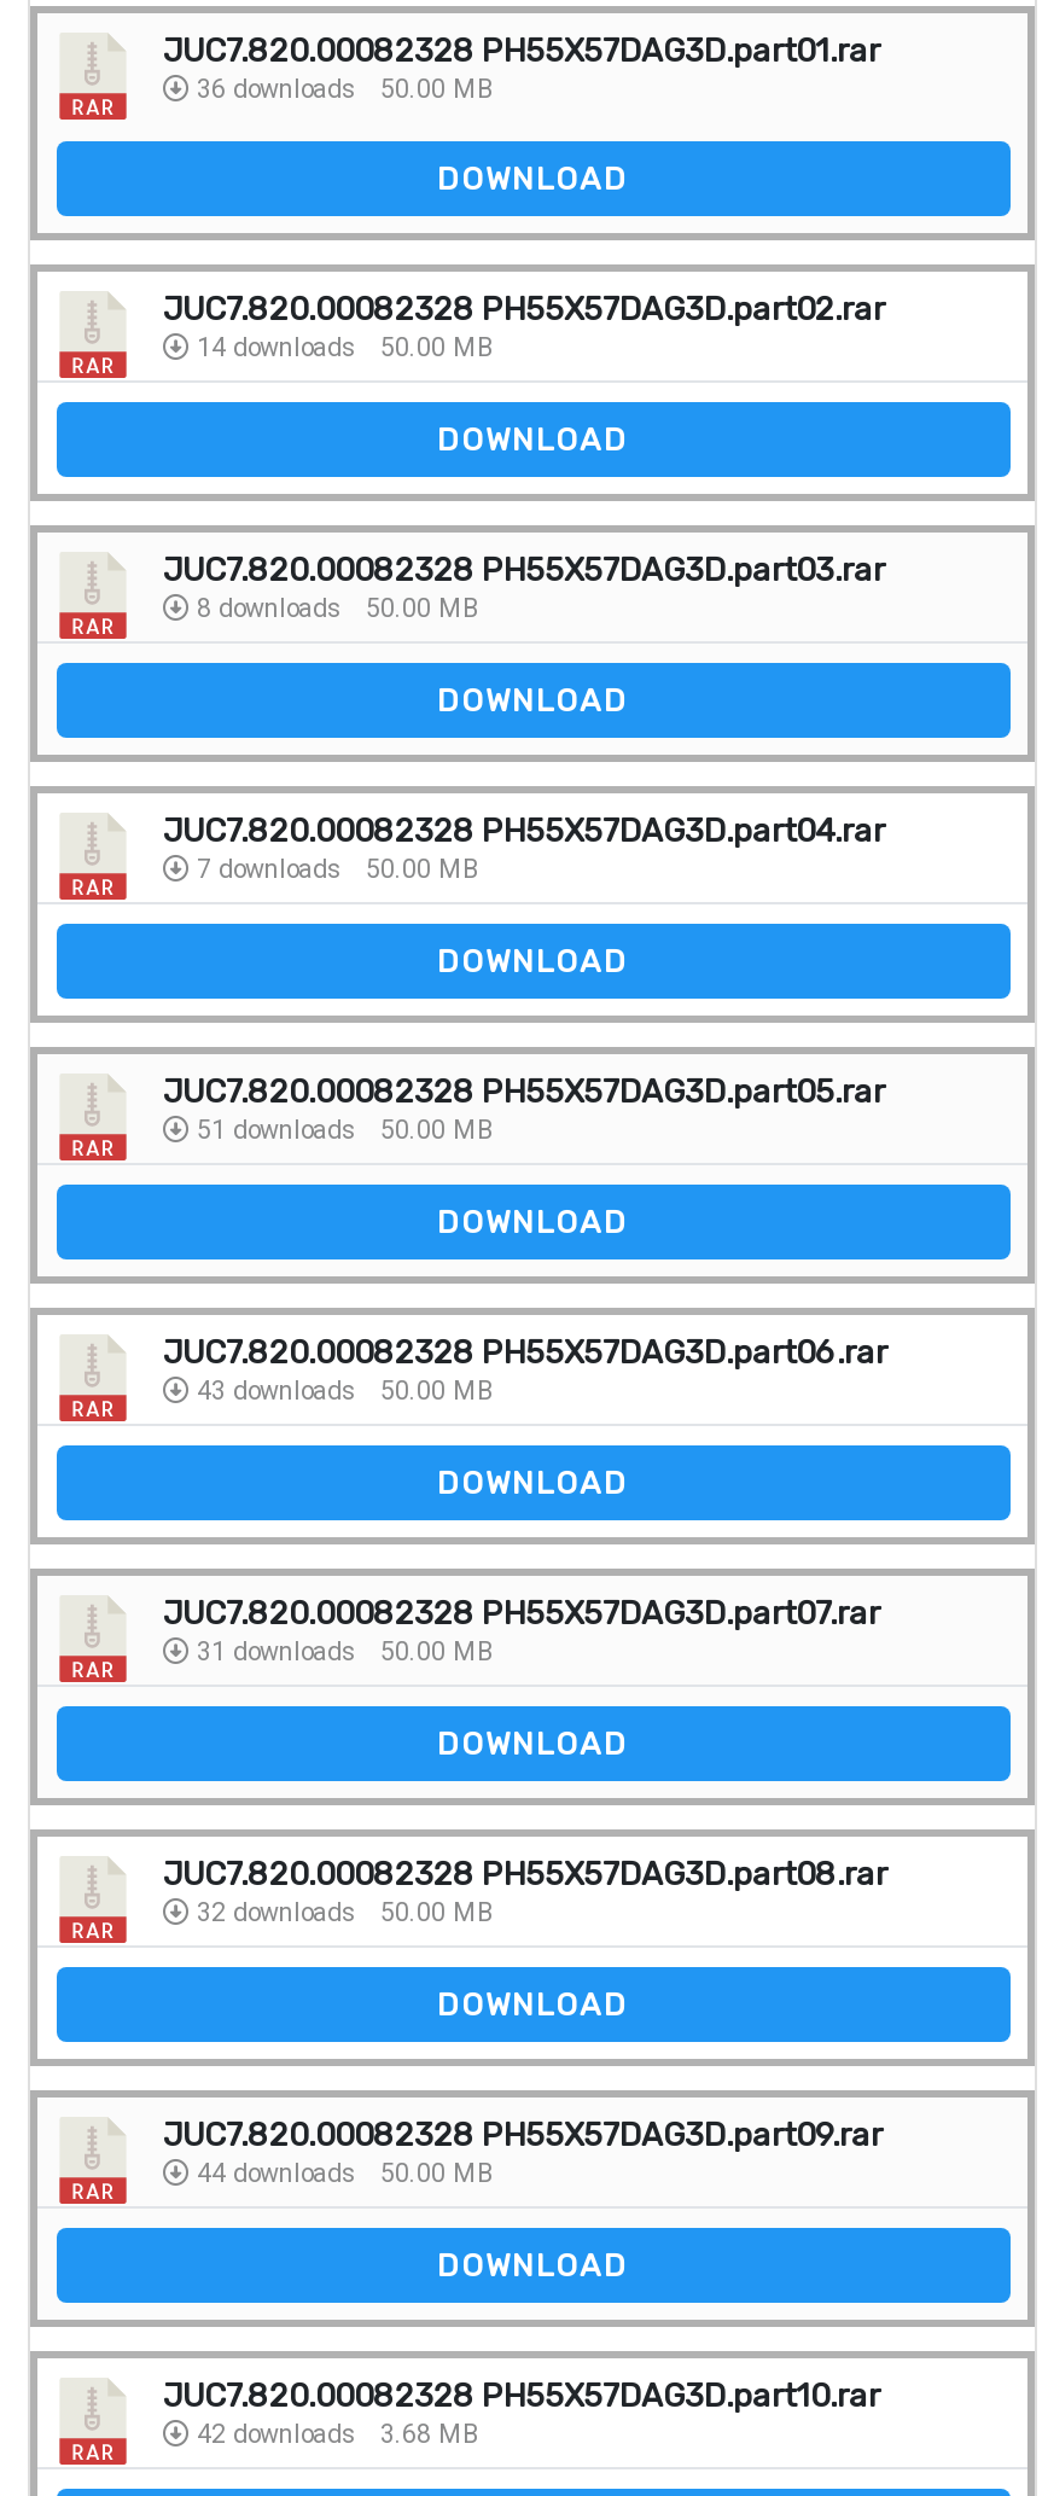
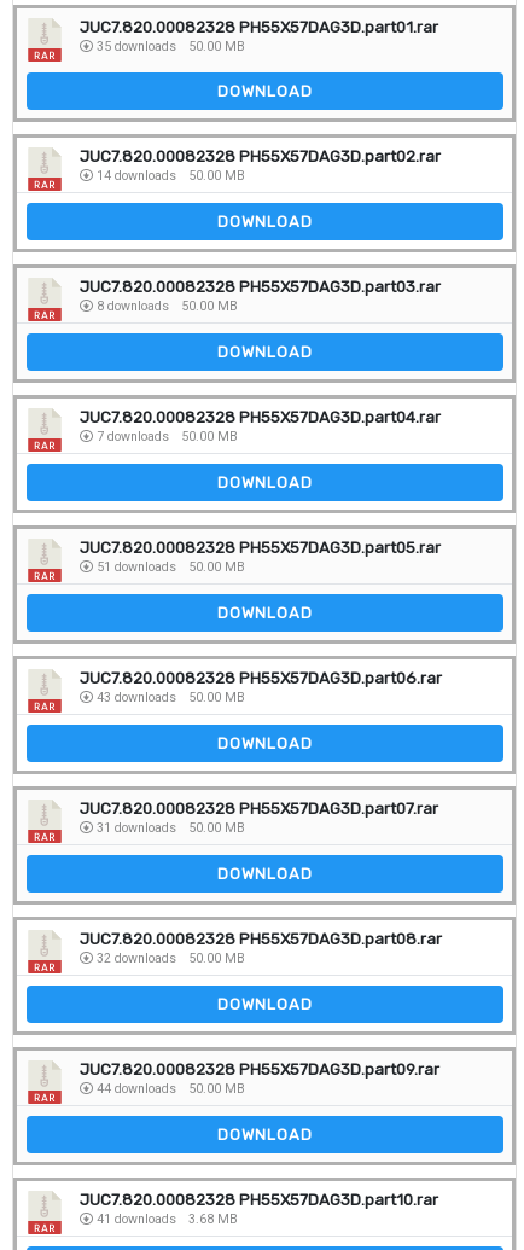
- 36 downloads 50.00 MB
+ 35 downloads 50.00 MB

- 42 downloads 3.68 MB
+ 41 downloads 3.68 MB
